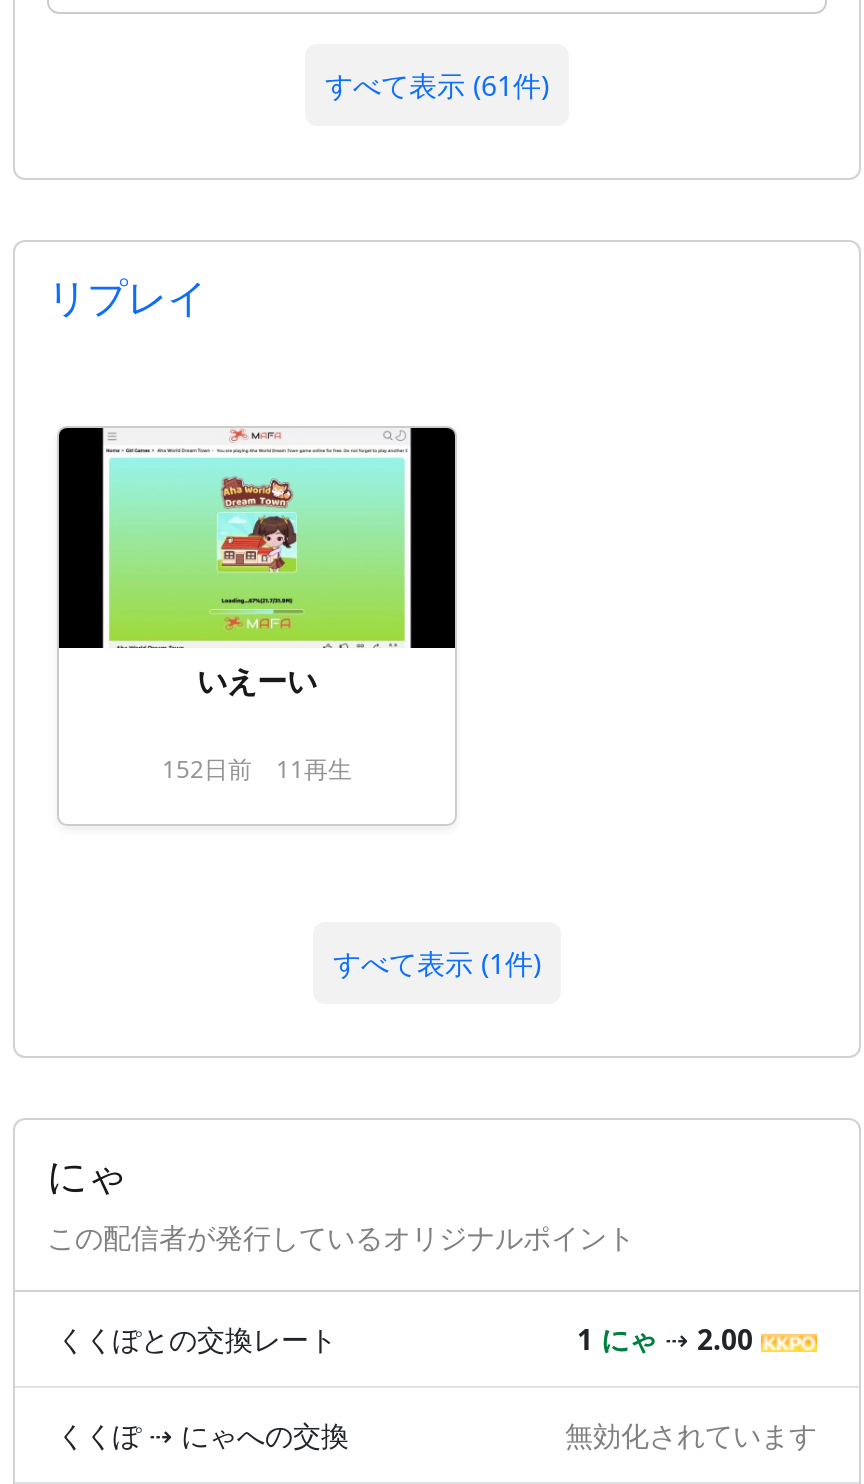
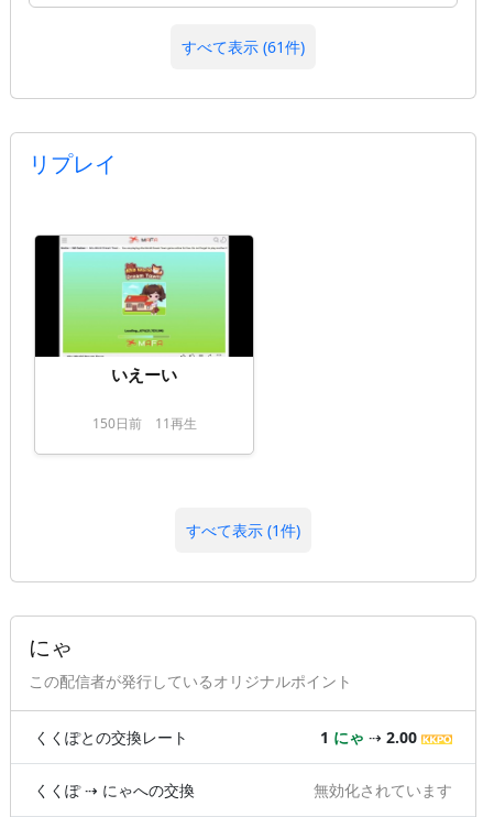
- 152日前11再生
+ 150日前11再生
